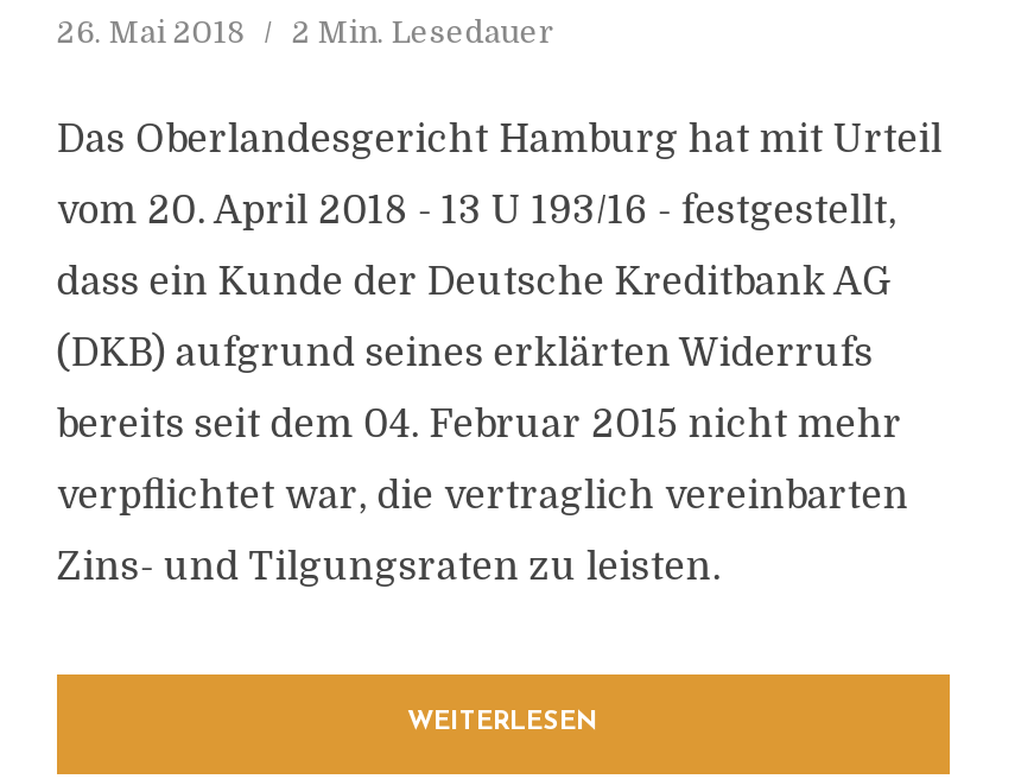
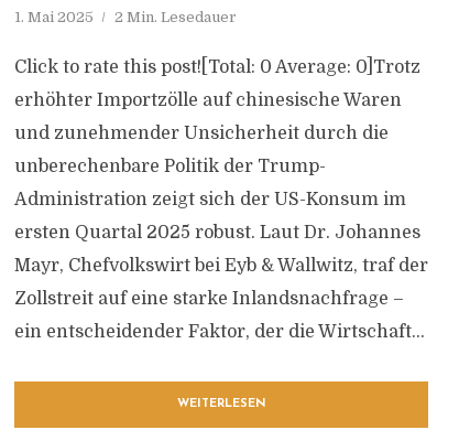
- 26. Mai 2018 2 Min. Lesedauer
+ 1. Mai 2025 2 Min. Lesedauer

- Das Oberlandesgericht Hamburg hat mit Urteil
- vom 20. April 2018 - 13 U 193/16 - festgestellt,
- dass ein Kunde der Deutsche Kreditbank AG
- (DKB) aufgrund seines erklärten Widerrufs
- bereits seit dem 04. Februar 2015 nicht mehr
- verpflichtet war, die vertraglich vereinbarten
- Zins- und Tilgungsraten zu leisten.
+ Click to rate this post![Total: 0 Average: 0]Trotz
+ erhöhter Importzölle auf chinesische Waren
+ und zunehmender Unsicherheit durch die
+ unberechenbare Politik der Trump-
+ Administration zeigt sich der US-Konsum im
+ ersten Quartal 2025 robust. Laut Dr. Johannes
+ Mayr, Chefvolkswirt bei Eyb & Wallwitz, traf der
+ Zollstreit auf eine starke Inlandsnachfrage –
+ ein entscheidender Faktor, der die Wirtschaft...
